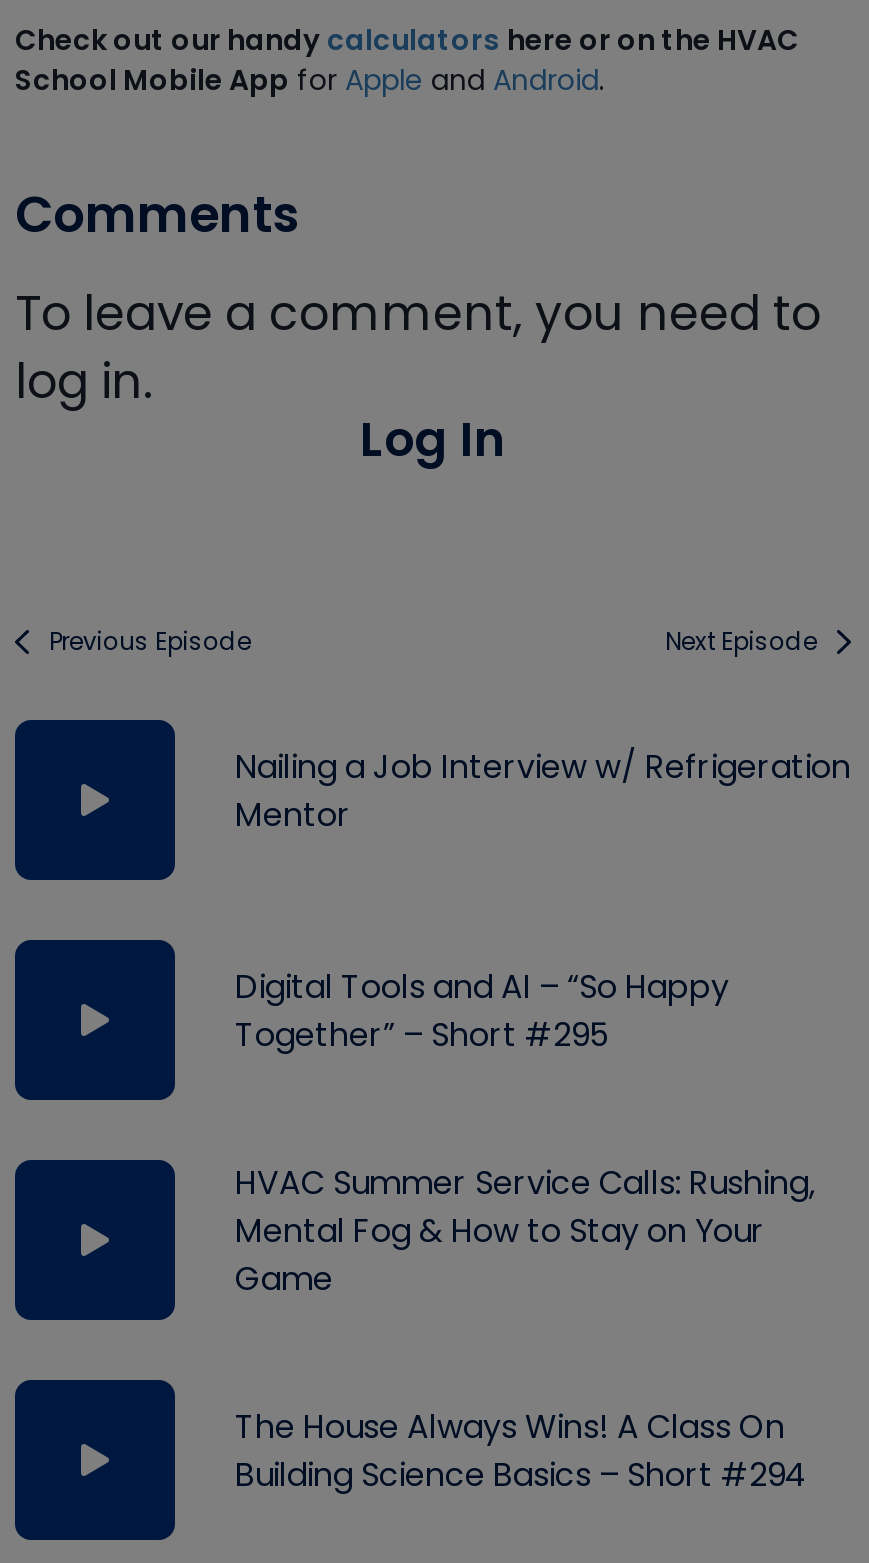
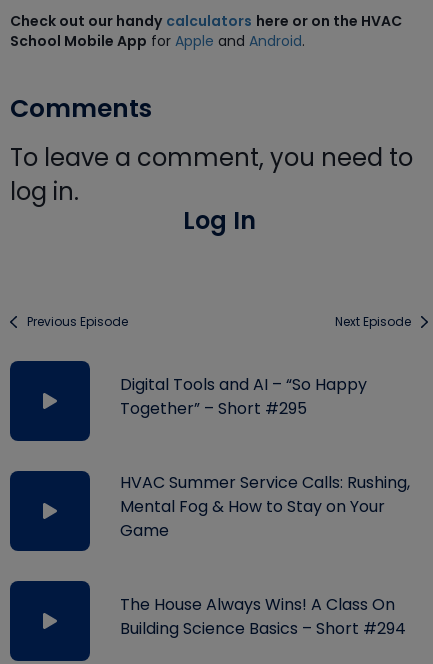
- Nailing a Job Interview w/ Refrigeration
- Mentor
